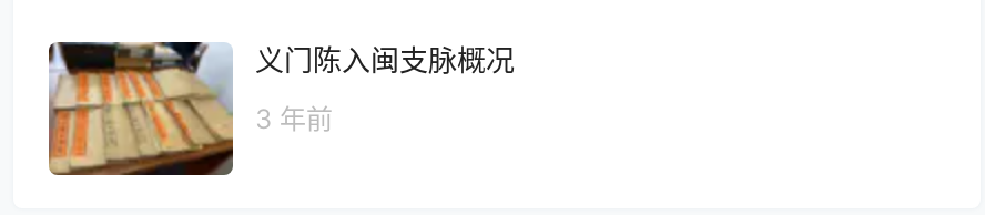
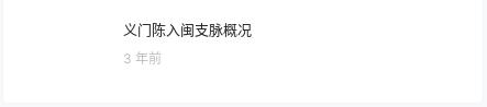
- [image]
